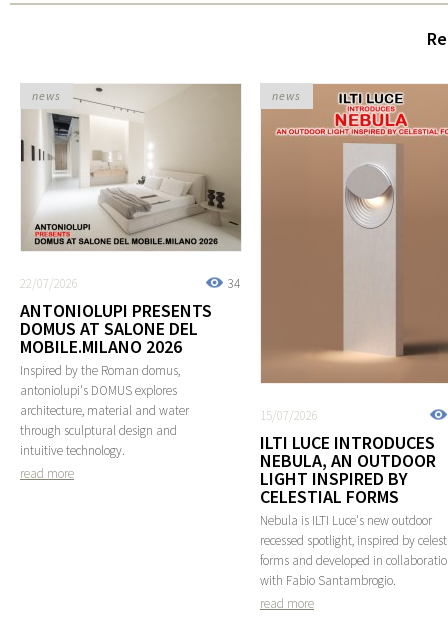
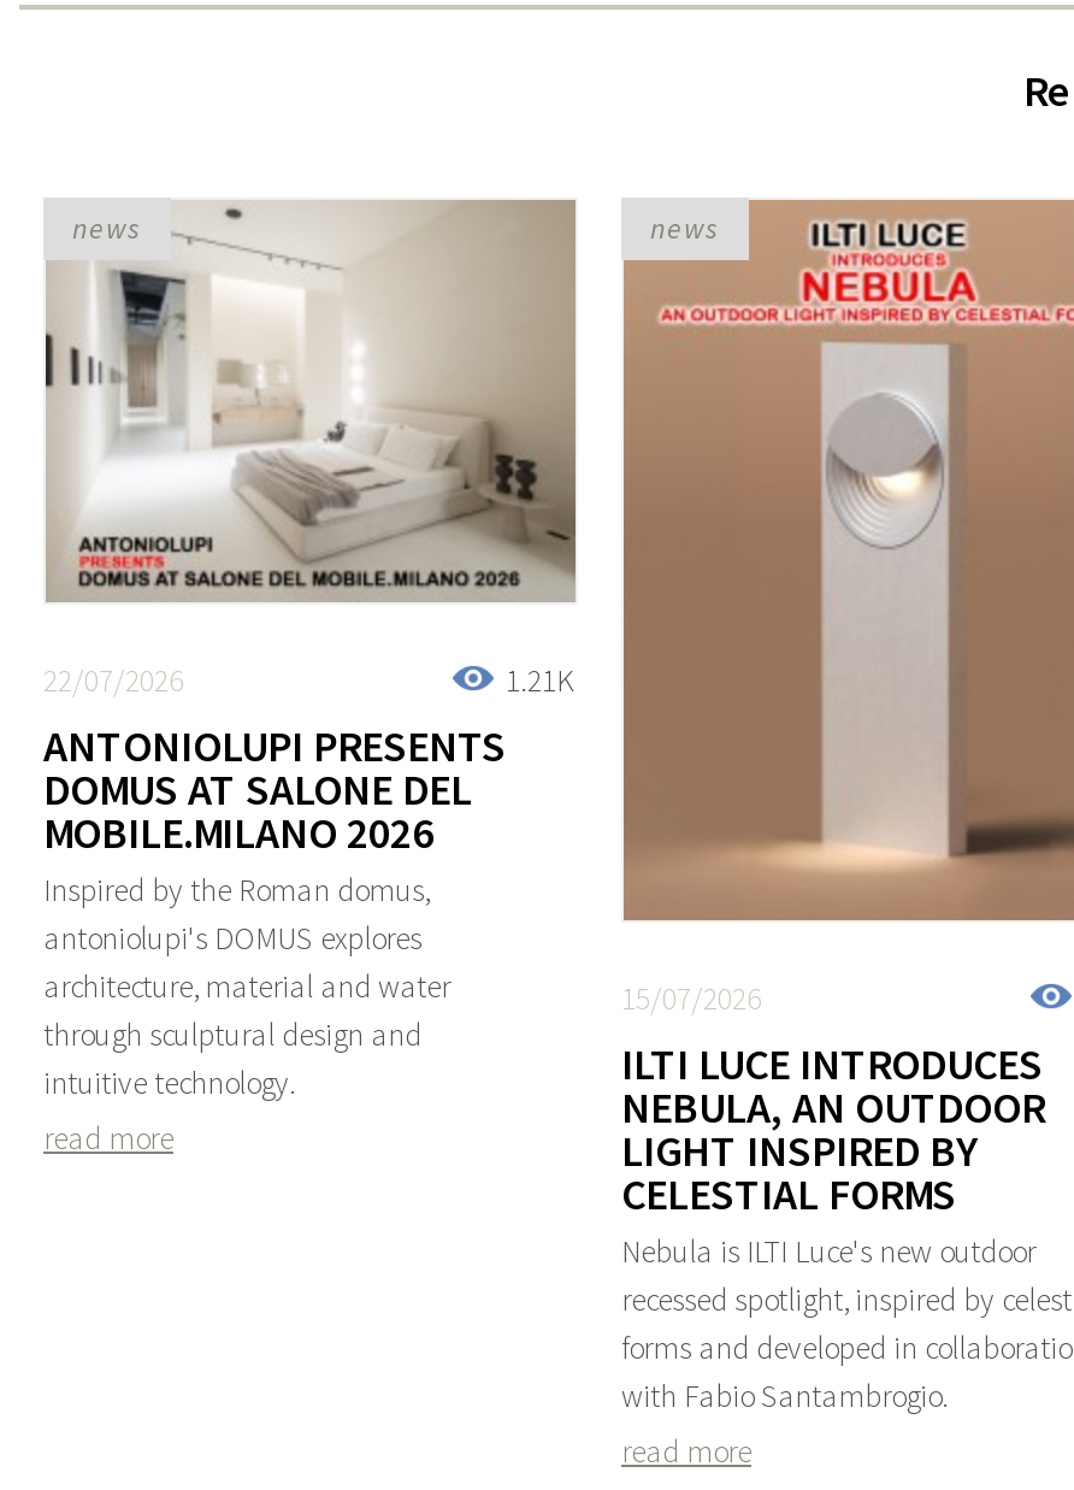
- 34
+ 1.21K
